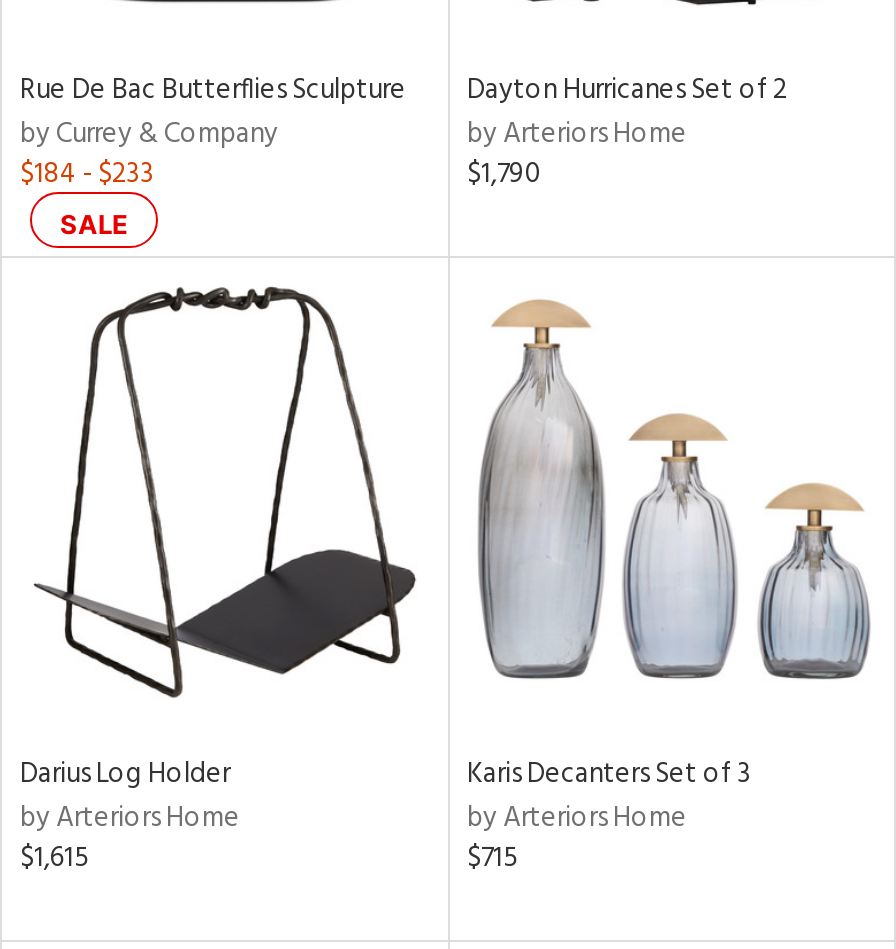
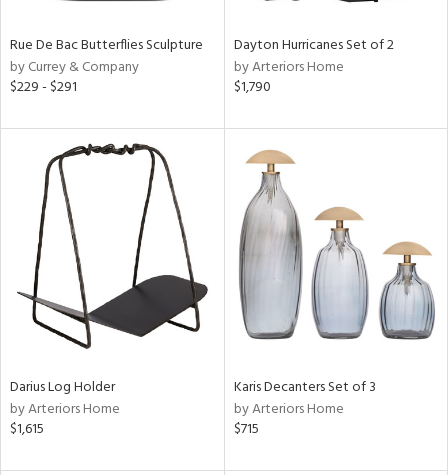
- $184 - $233
- SALE
+ $229 - $291
